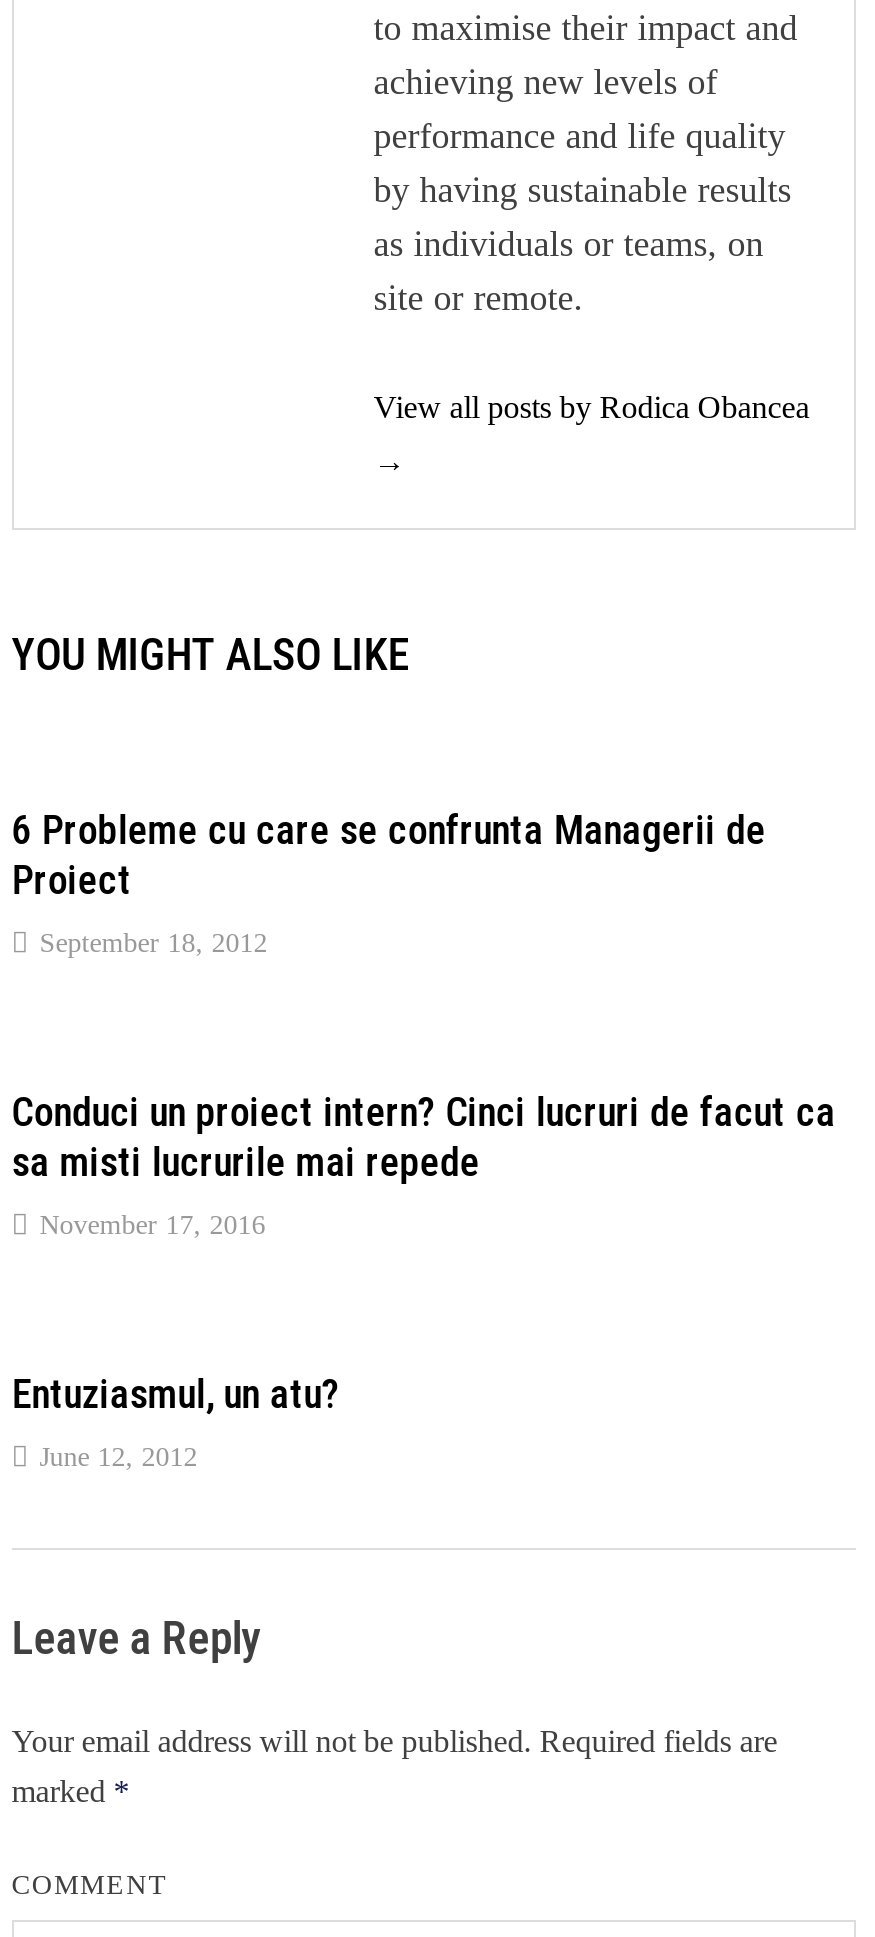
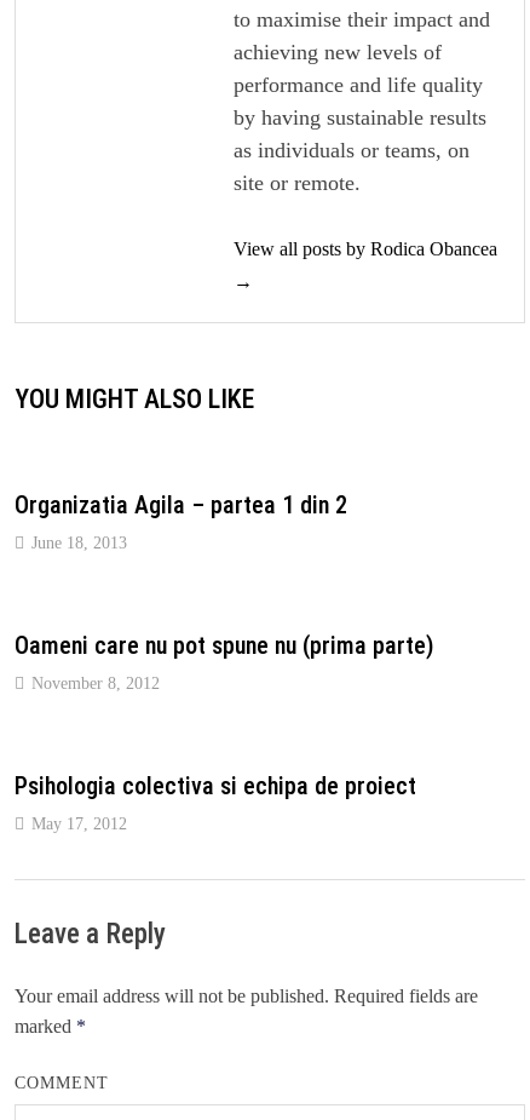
- 6 Probleme cu care se confrunta Managerii de
- Proiect
+ Organizatia Agila – partea 1 din 2

- September 18, 2012
+ June 18, 2013

- Conduci un proiect intern? Cinci lucruri de facut ca
- sa misti lucrurile mai repede
+ Oameni care nu pot spune nu (prima parte)

- November 17, 2016
+ November 8, 2012

- Entuziasmul, un atu?
+ Psihologia colectiva si echipa de proiect

- June 12, 2012
+ May 17, 2012
